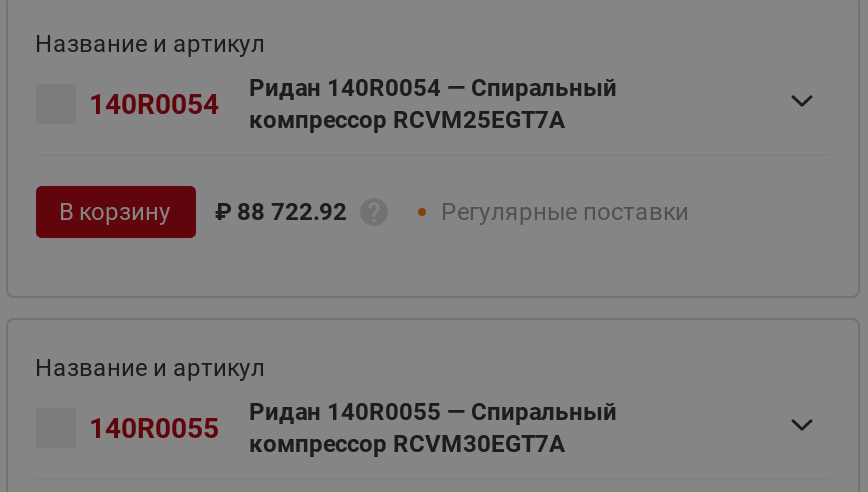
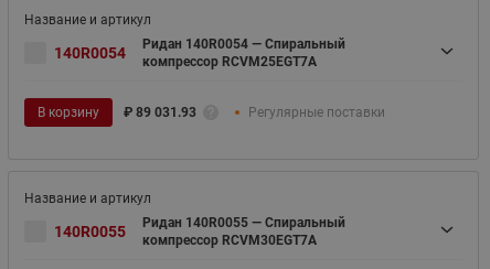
- В корзину ₽ 88 722.92
+ В корзину ₽ 89 031.93
